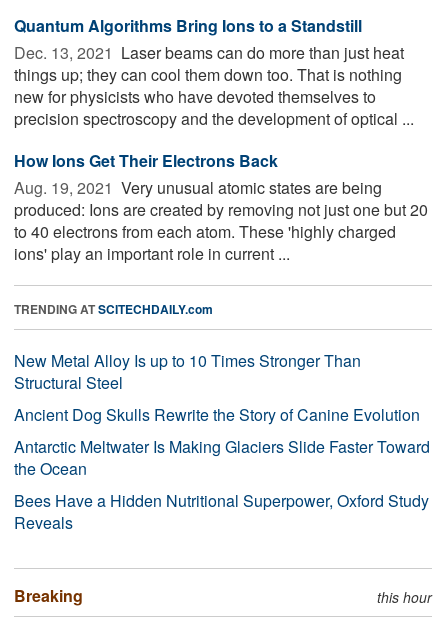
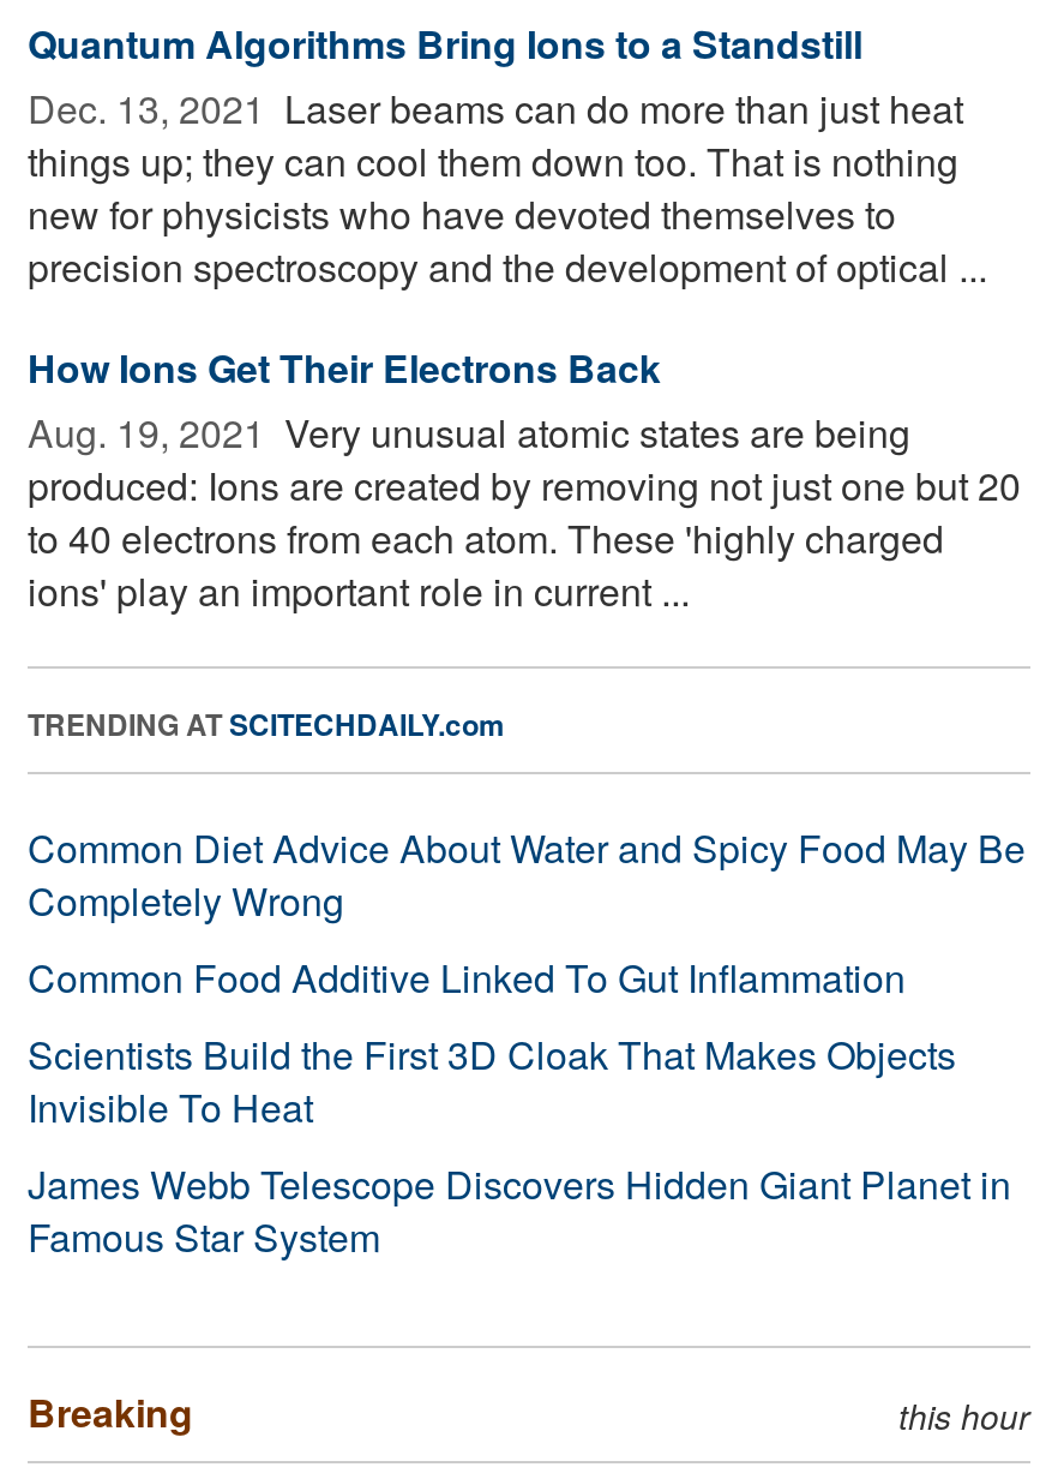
- New Metal Alloy Is up to 10 Times Stronger Than
- Structural Steel
- Ancient Dog Skulls Rewrite the Story of Canine Evolution
- Antarctic Meltwater Is Making Glaciers Slide Faster Toward
- the Ocean
- Bees Have a Hidden Nutritional Superpower, Oxford Study
- Reveals
+ Common Diet Advice About Water and Spicy Food May Be
+ Completely Wrong
+ Common Food Additive Linked To Gut Inflammation
+ Scientists Build the First 3D Cloak That Makes Objects
+ Invisible To Heat
+ James Webb Telescope Discovers Hidden Giant Planet in
+ Famous Star System
